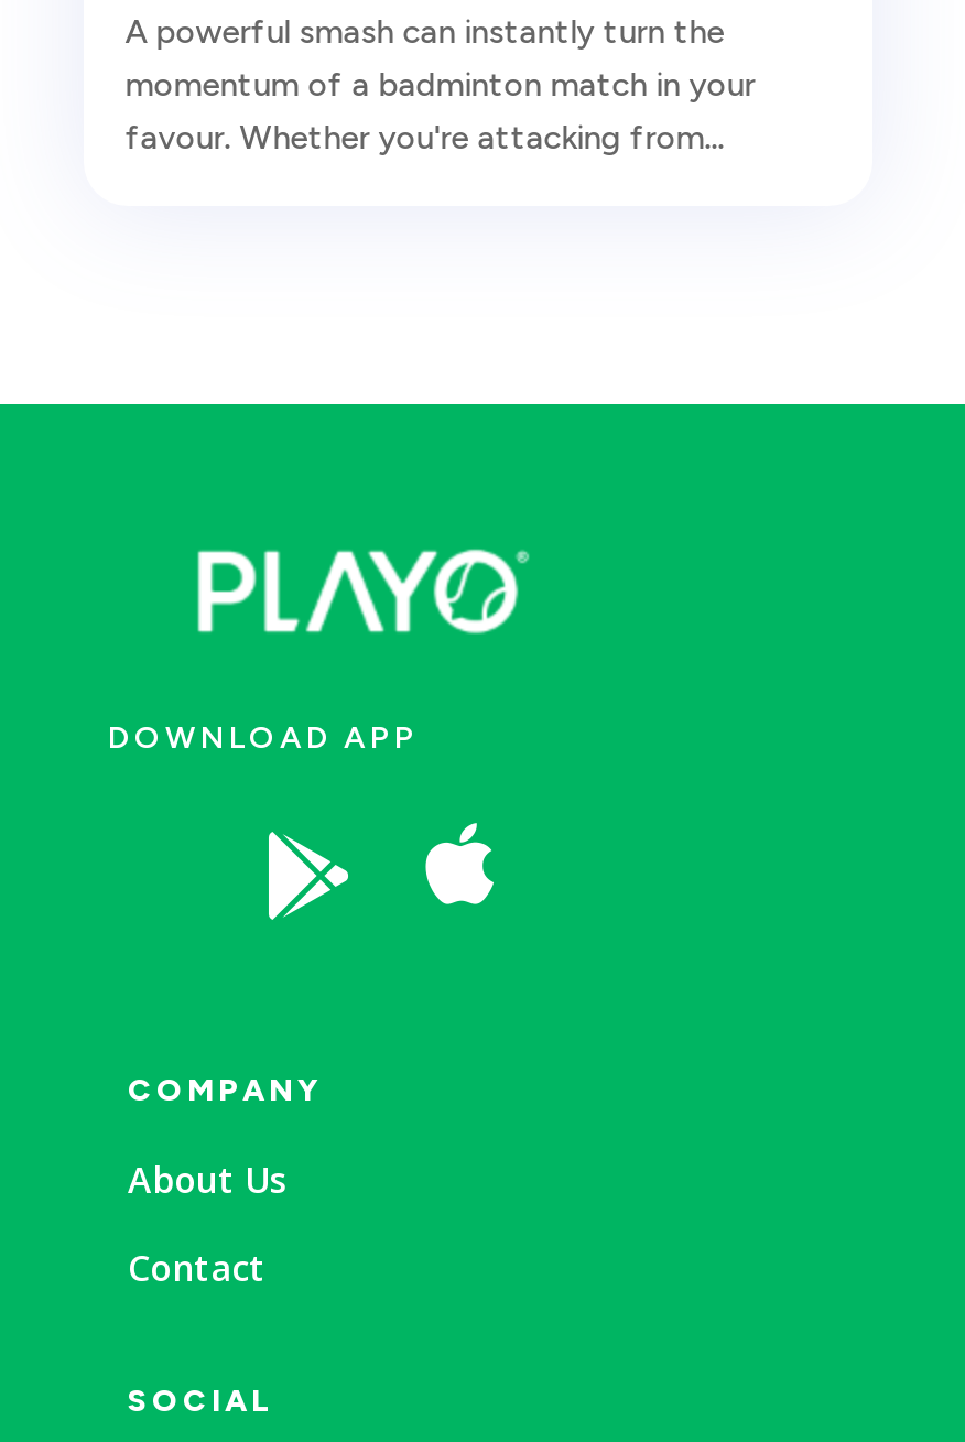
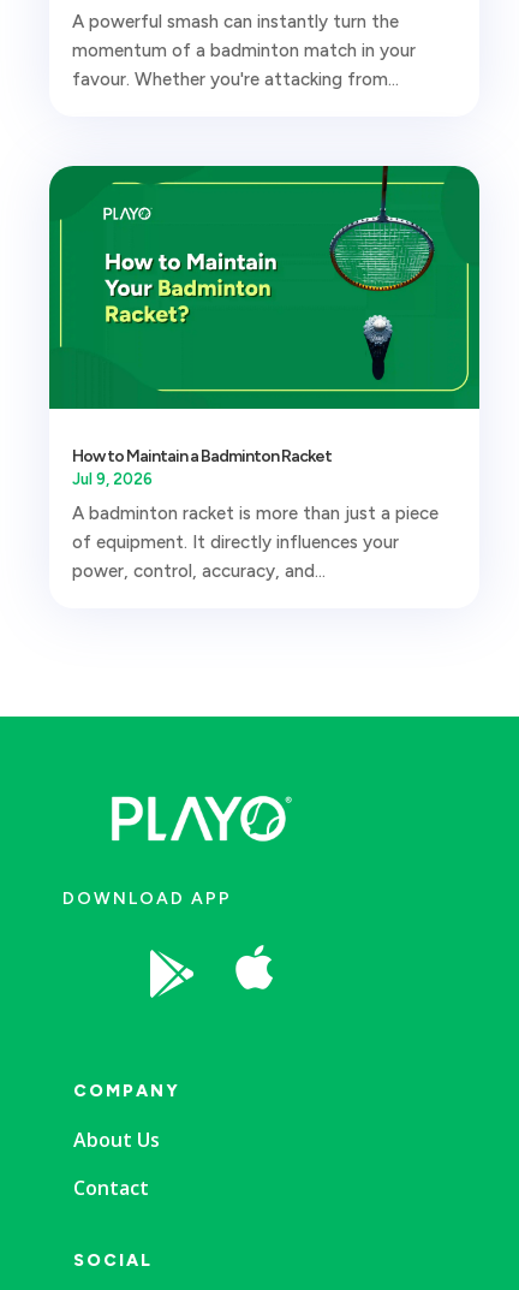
+ [image]
+ How to Maintain a Badminton Racket
+ Jul 9, 2026
+ A badminton racket is more than just a piece
+ of equipment. It directly influences your
+ power, control, accuracy, and...
